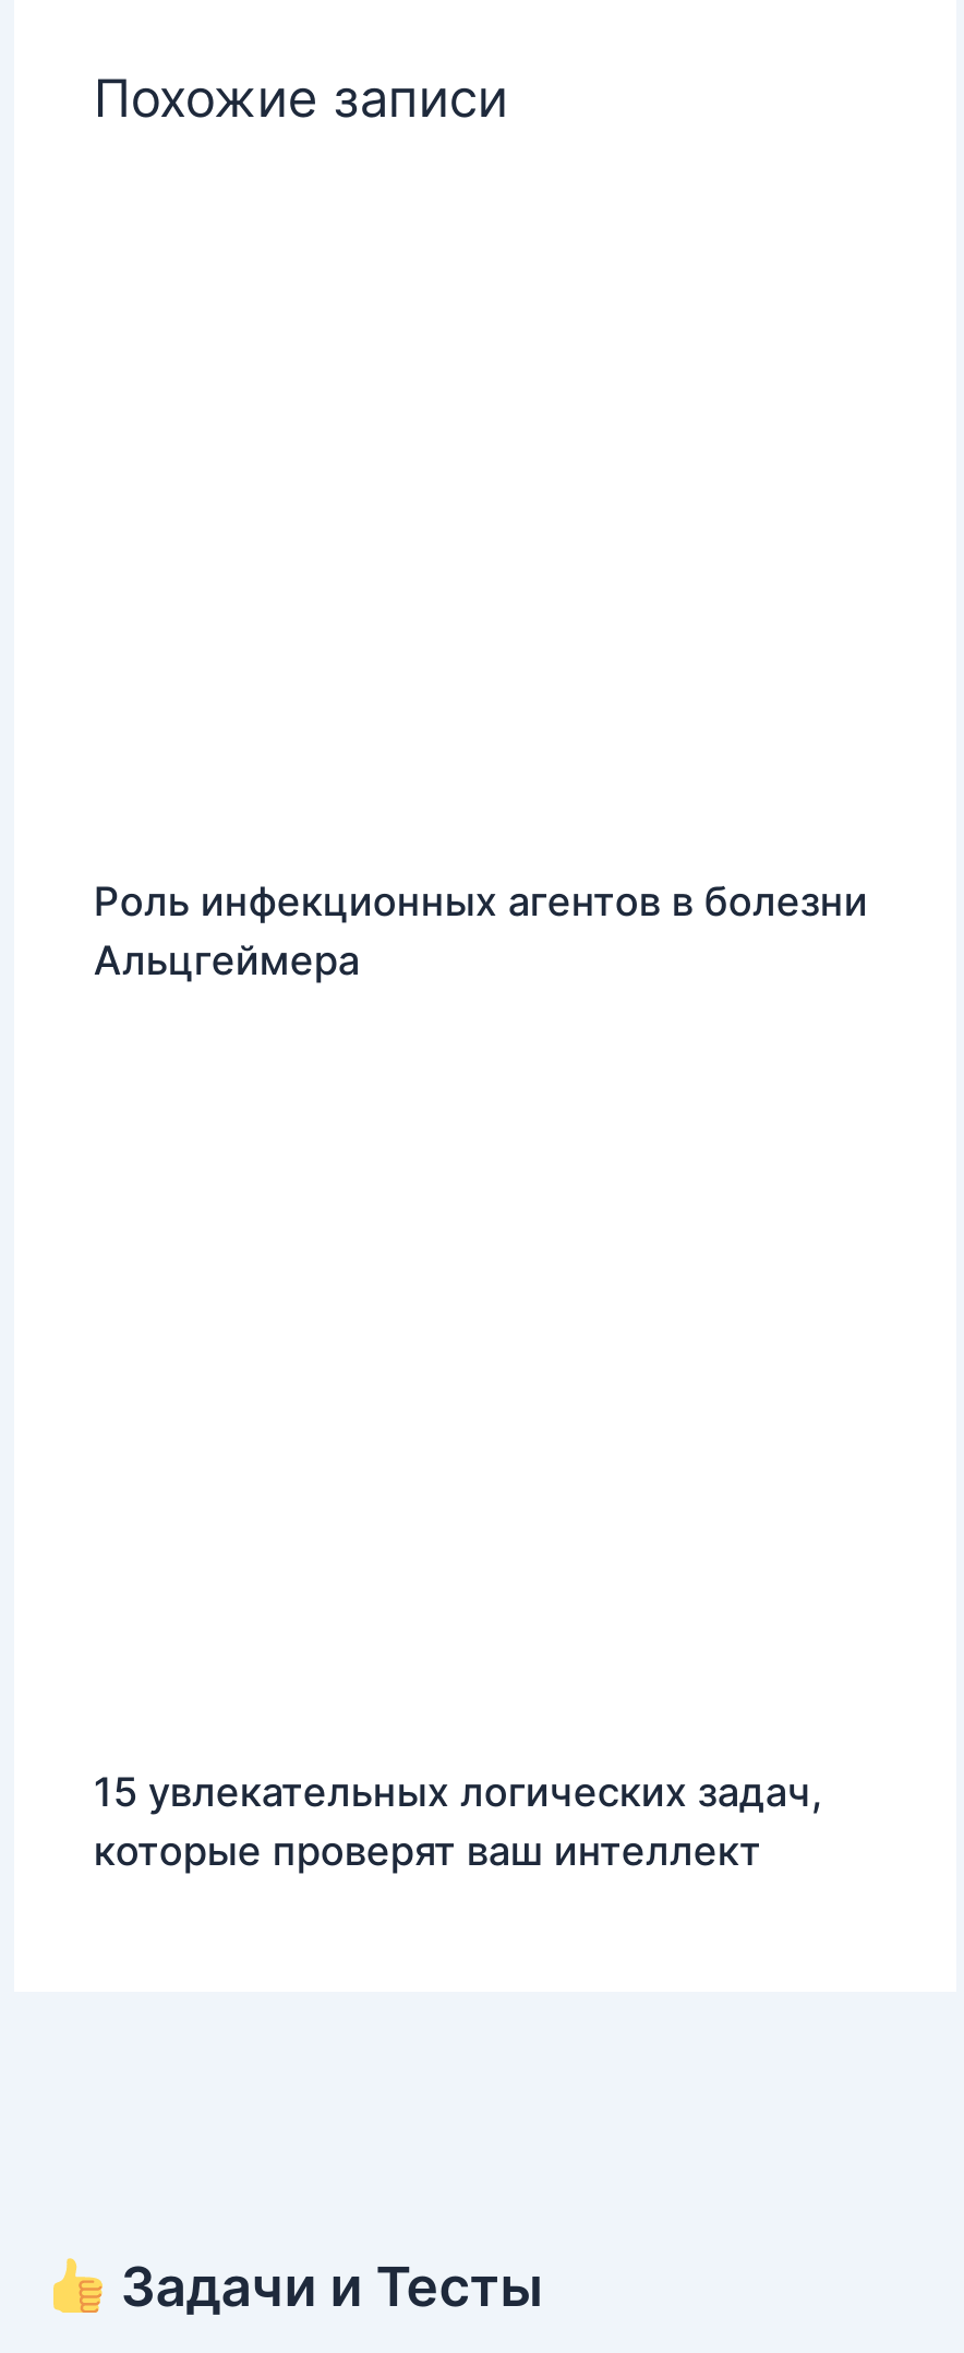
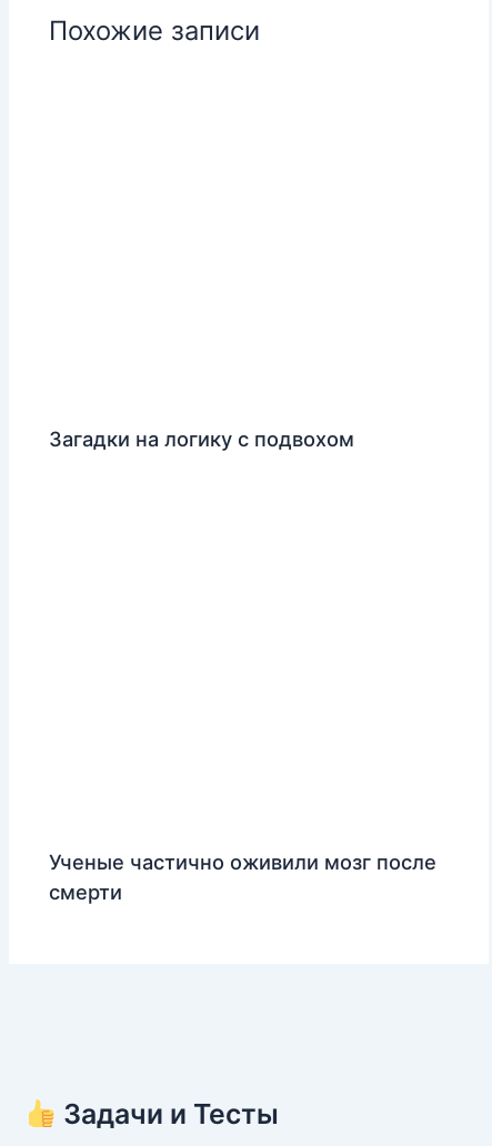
- Роль инфекционных агентов в болезни
- Альцгеймера
+ Загадки на логику с подвохом

- 15 увлекательных логических задач,
- которые проверят ваш интеллект
+ Ученые частично оживили мозг после
+ смерти
